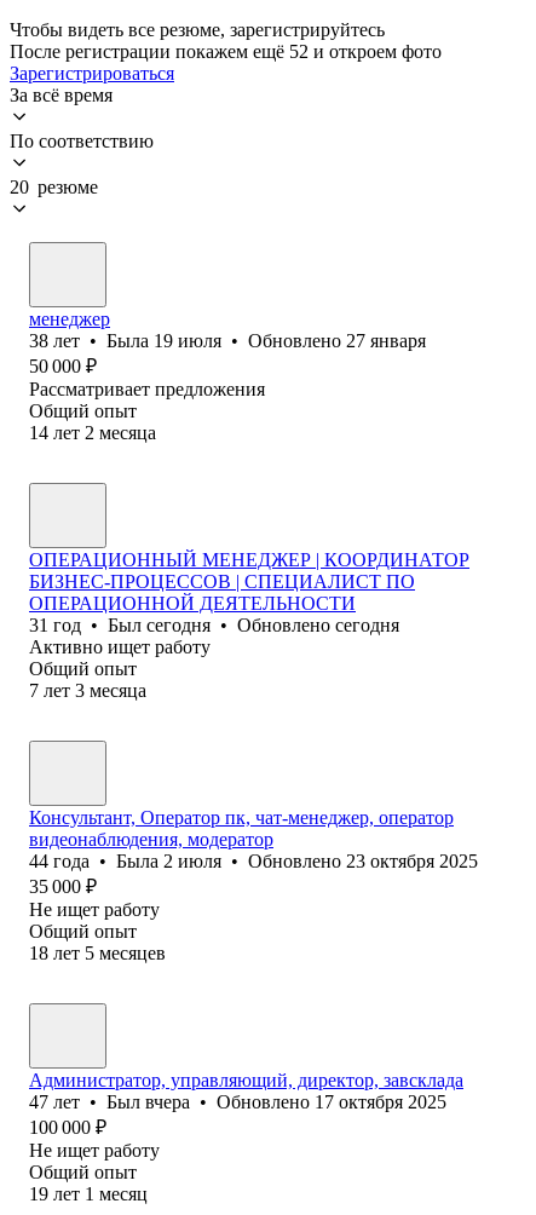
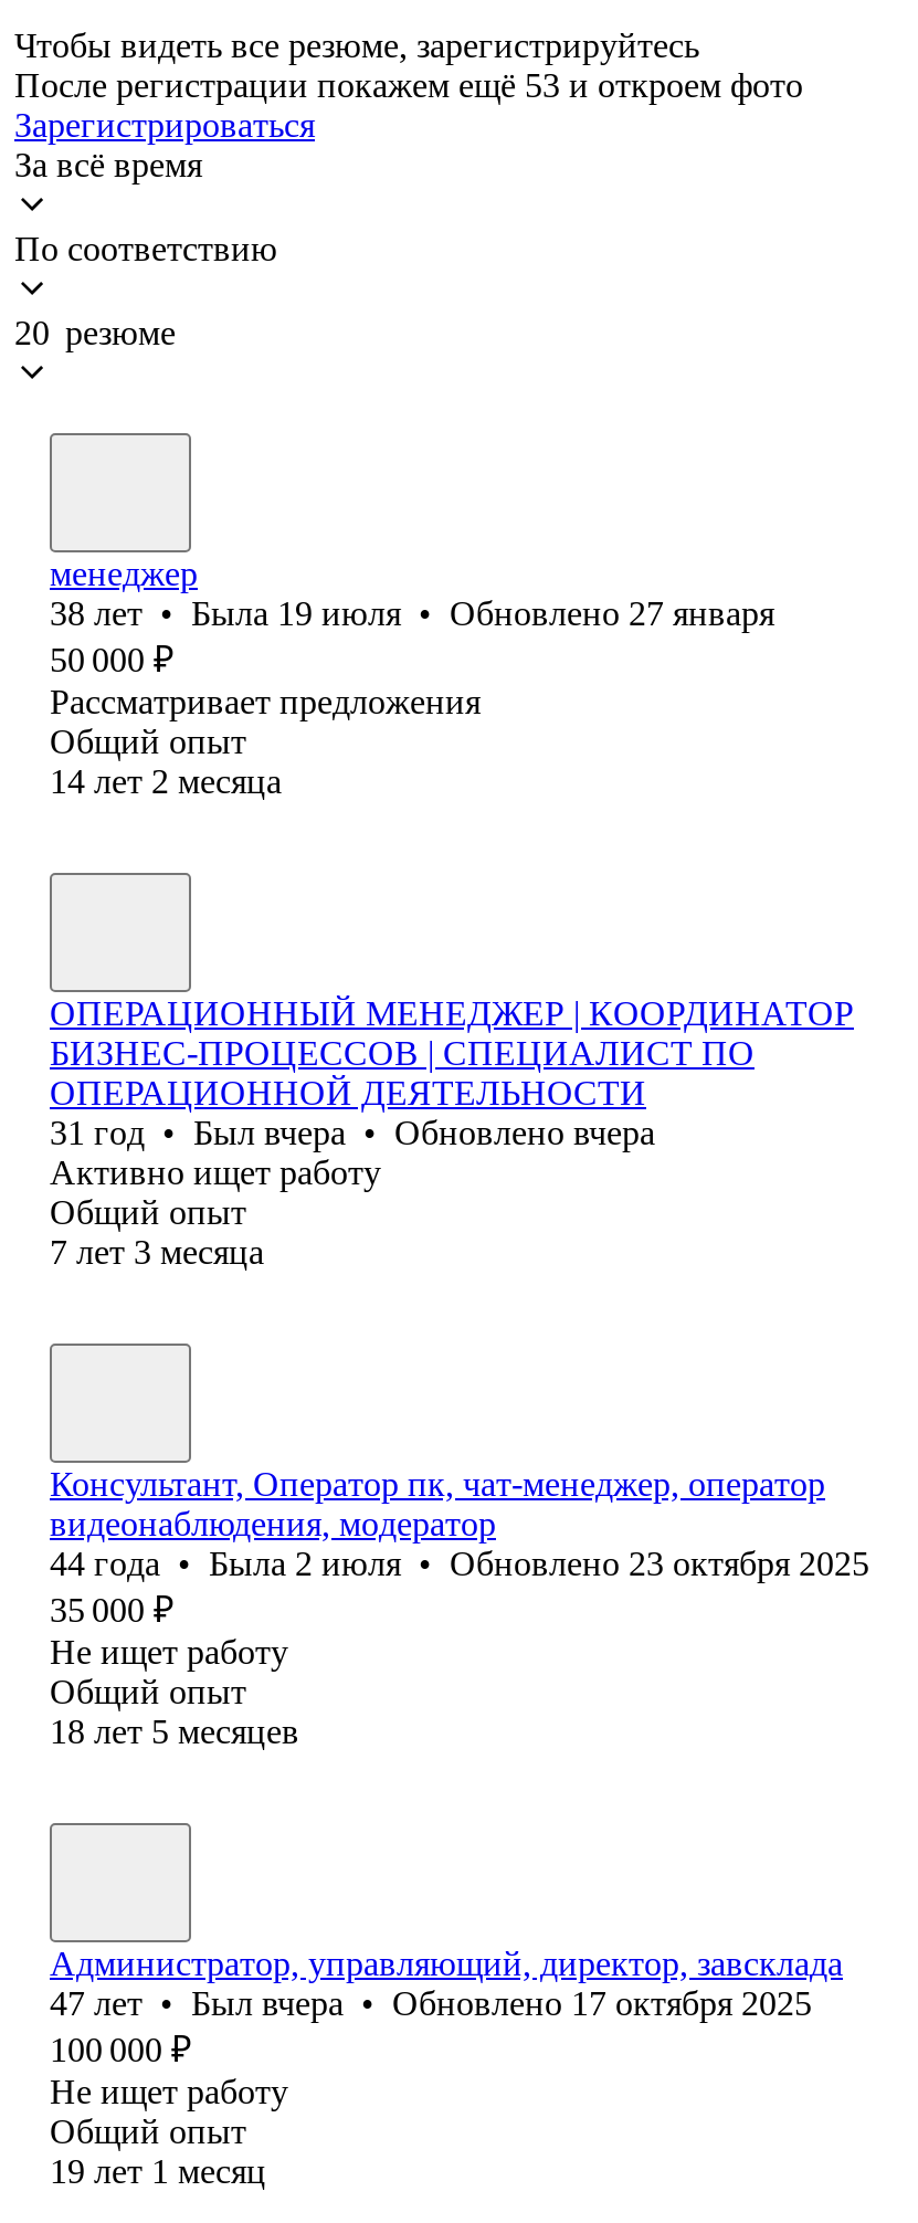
- После регистрации покажем ещё 52 и откроем фото
+ После регистрации покажем ещё 53 и откроем фото

- 31 год • Был сегодня • Обновлено сегодня
+ 31 год • Был вчера • Обновлено вчера
